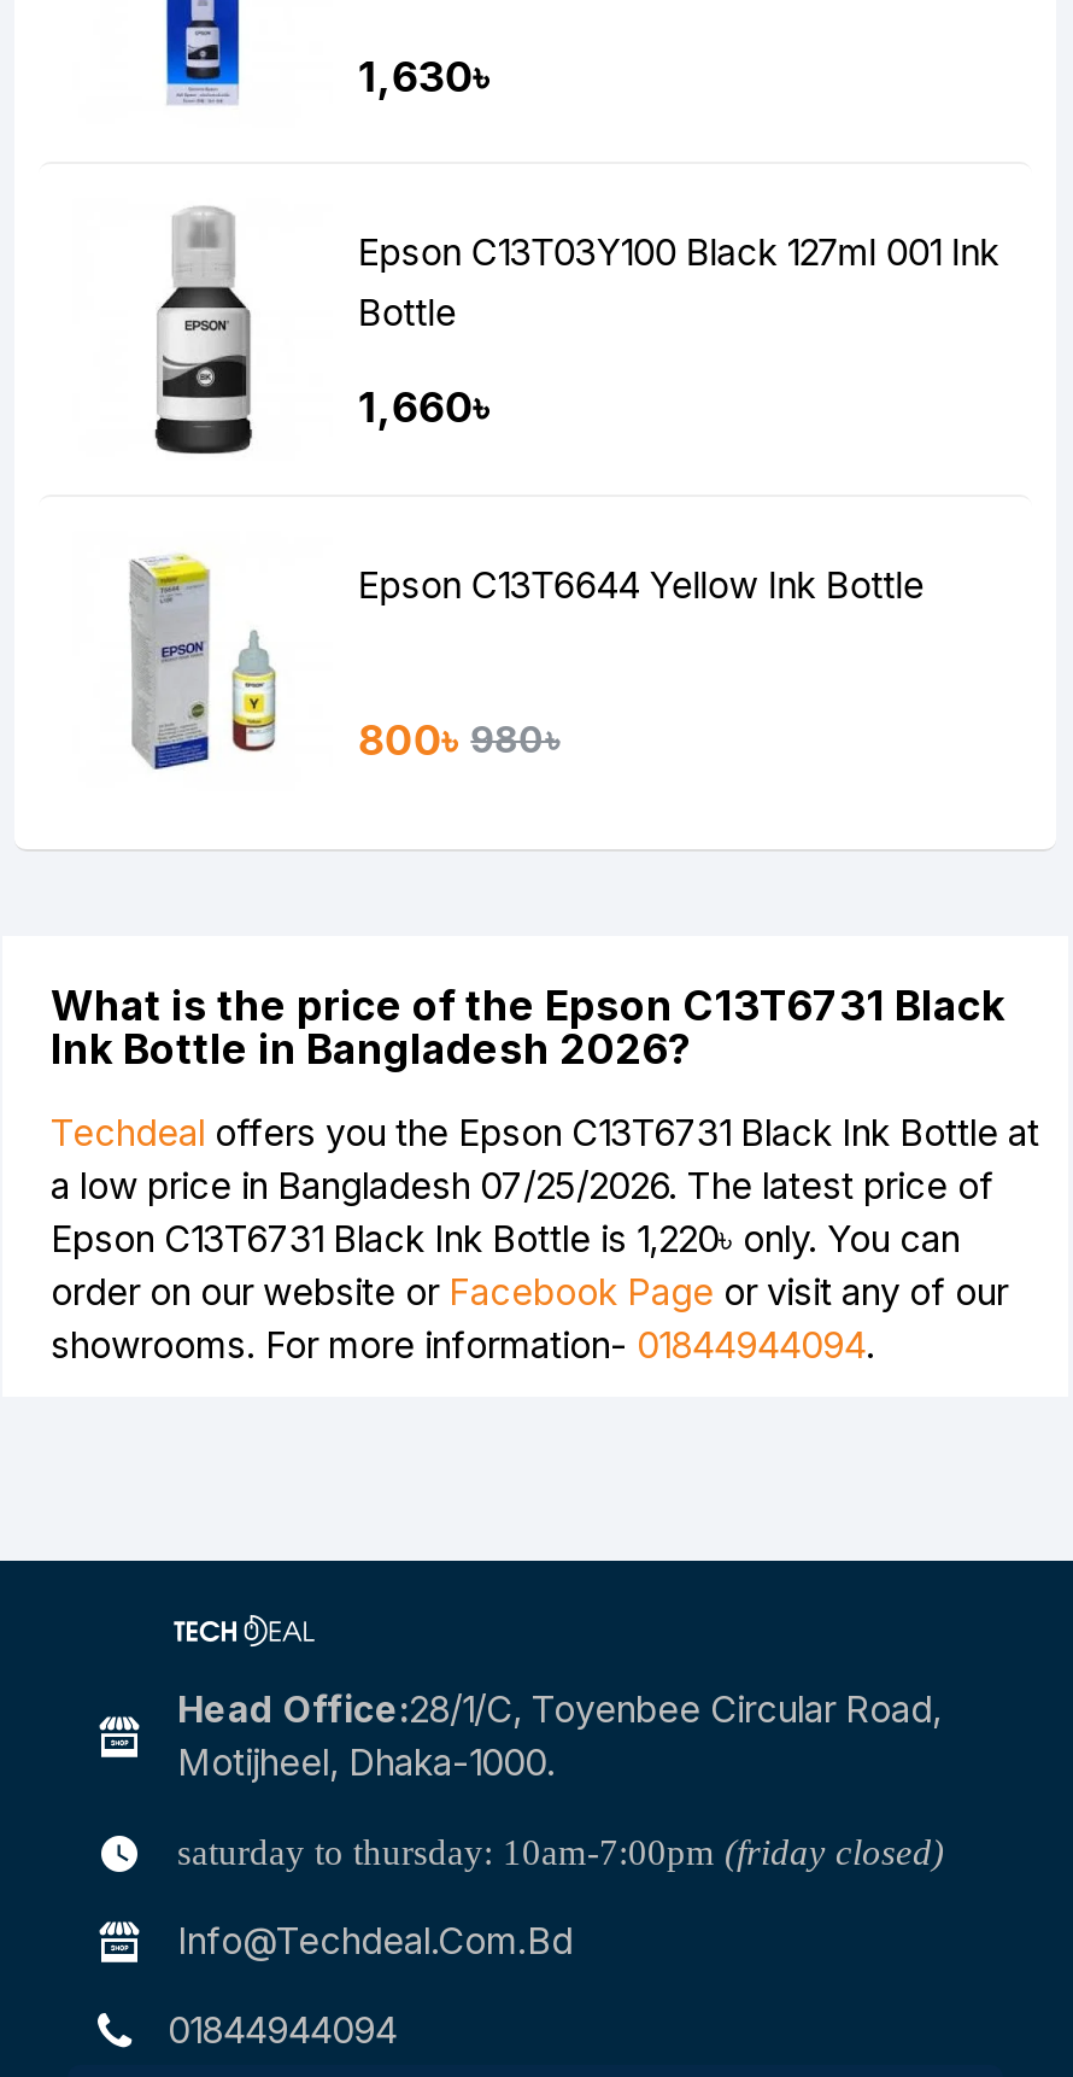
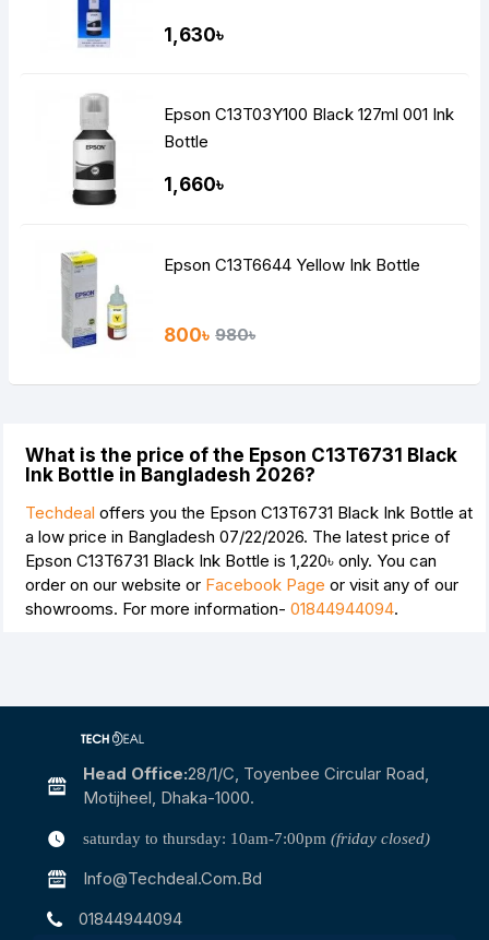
- a low price in Bangladesh 07/25/2026. The latest price of
+ a low price in Bangladesh 07/22/2026. The latest price of
